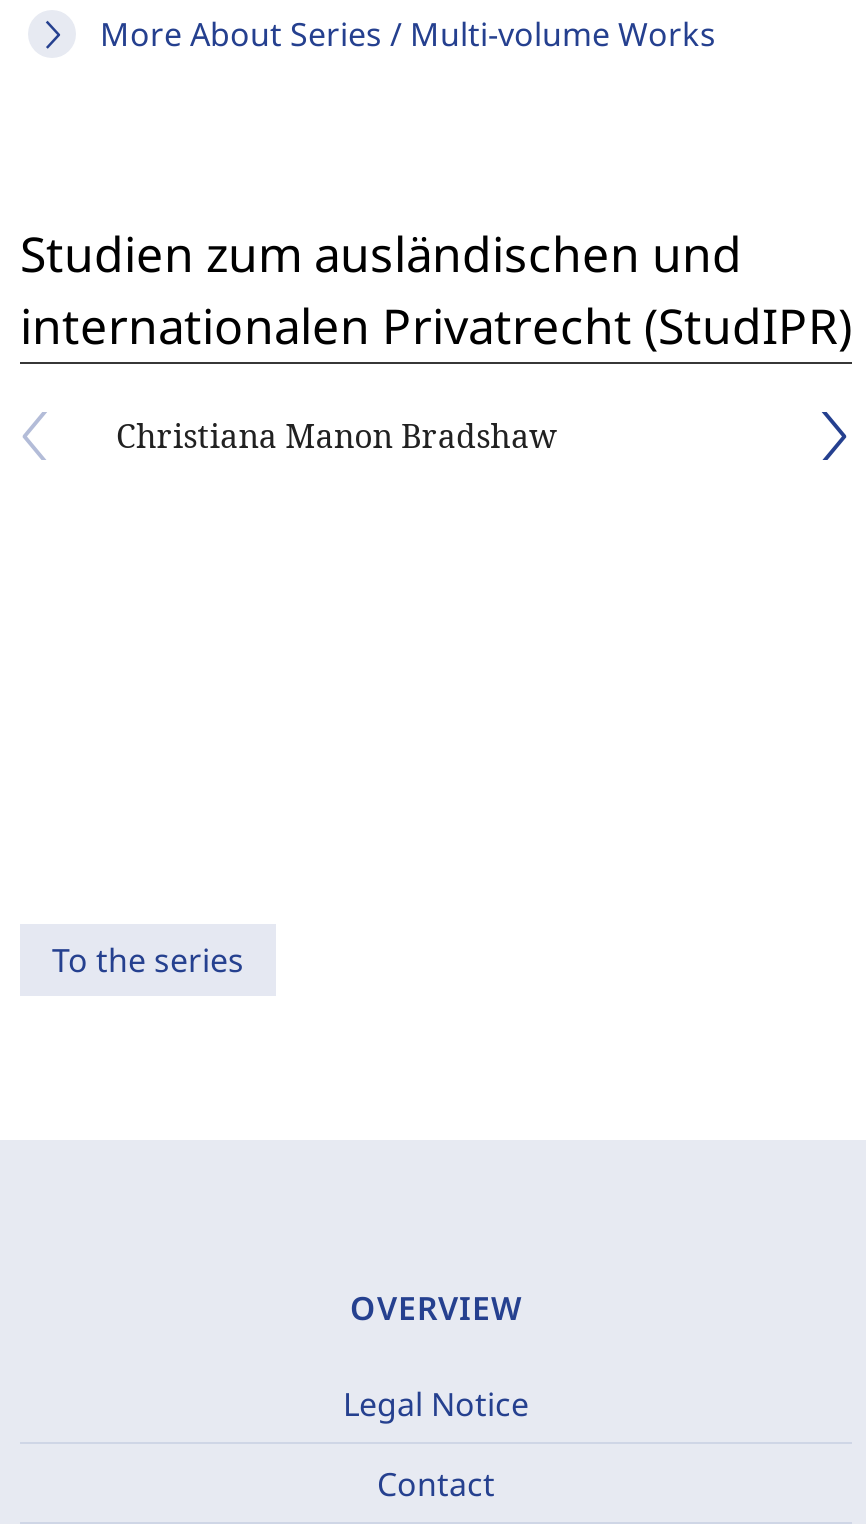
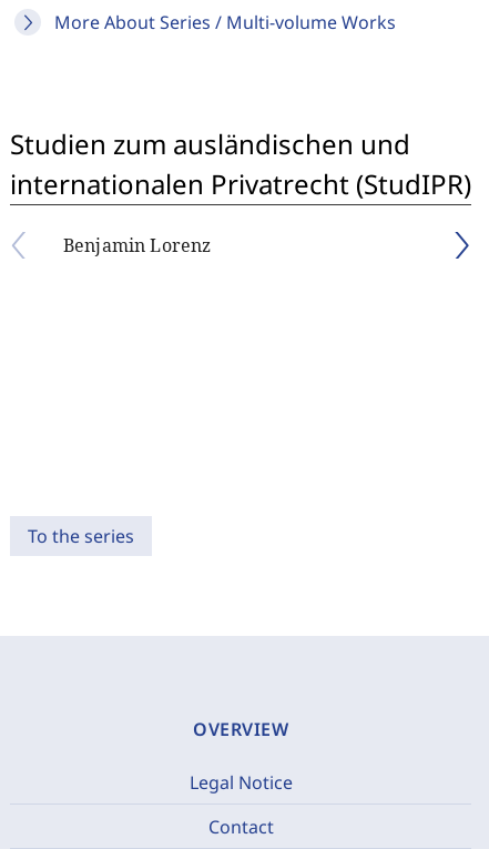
- Christiana Manon Bradshaw
+ Benjamin Lorenz
